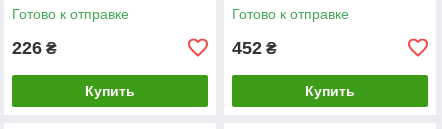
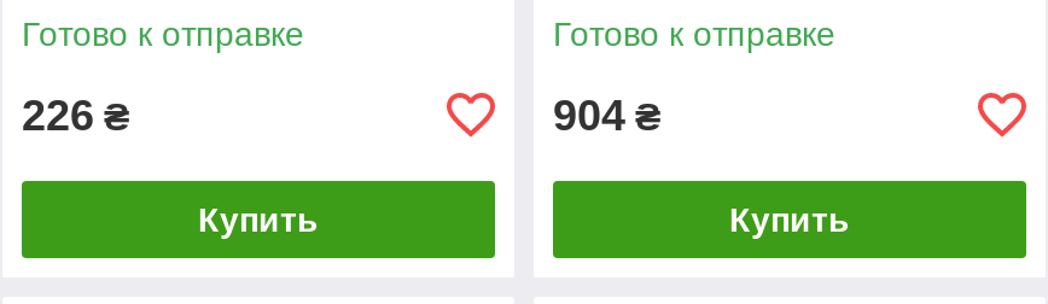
- 452 ₴
+ 904 ₴
